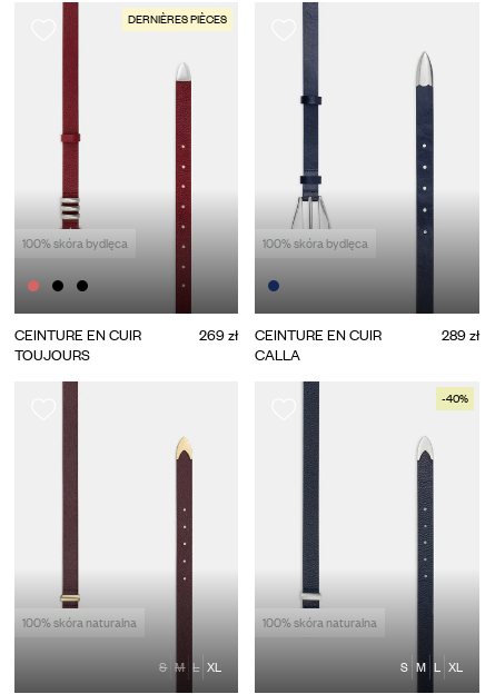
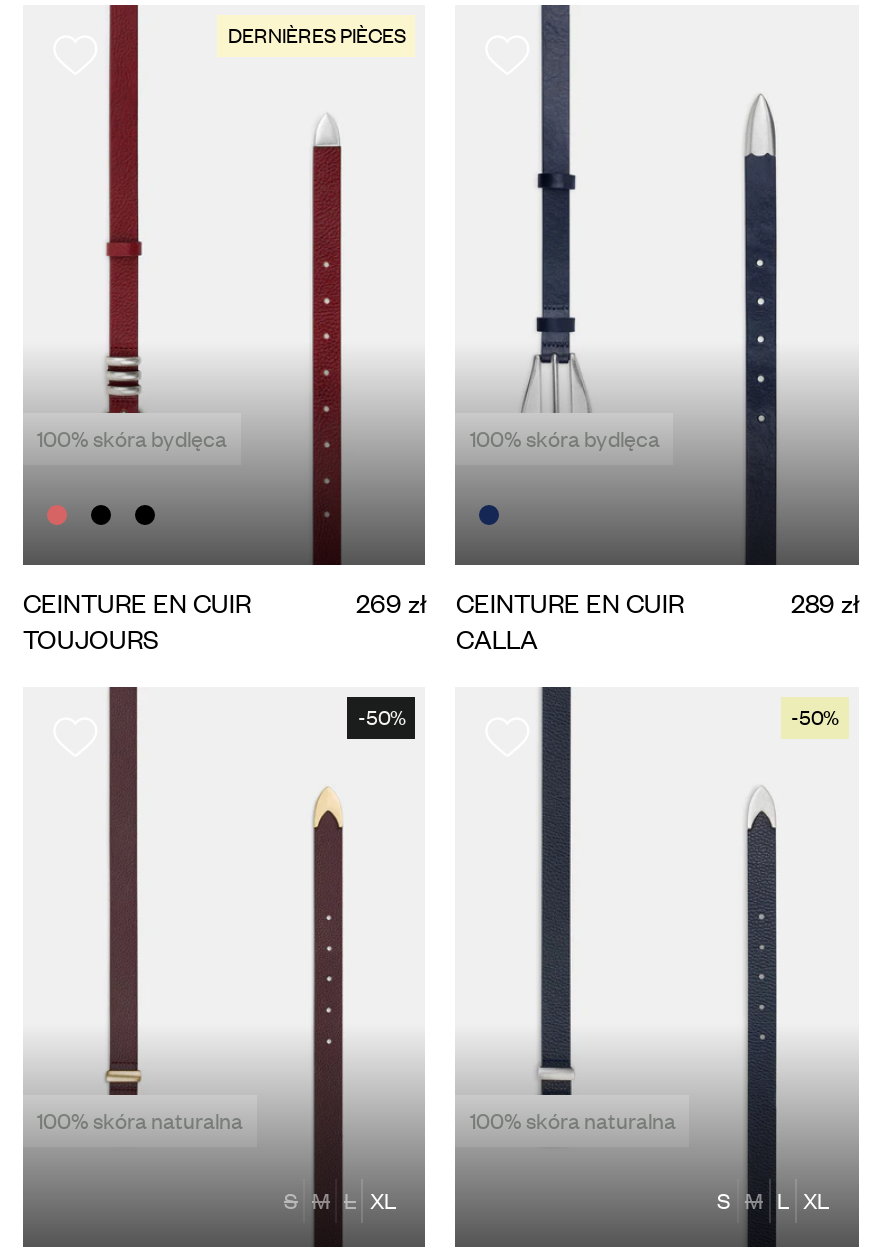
+ -50%

- -40%
+ -50%
